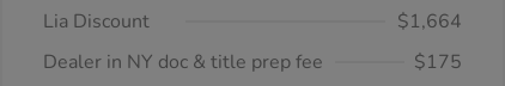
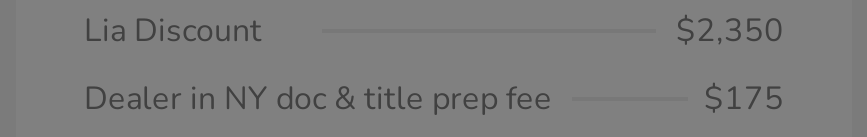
- $1,664
+ $2,350
